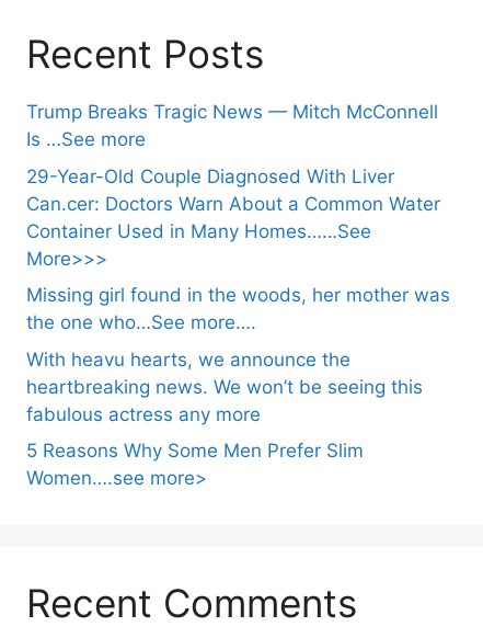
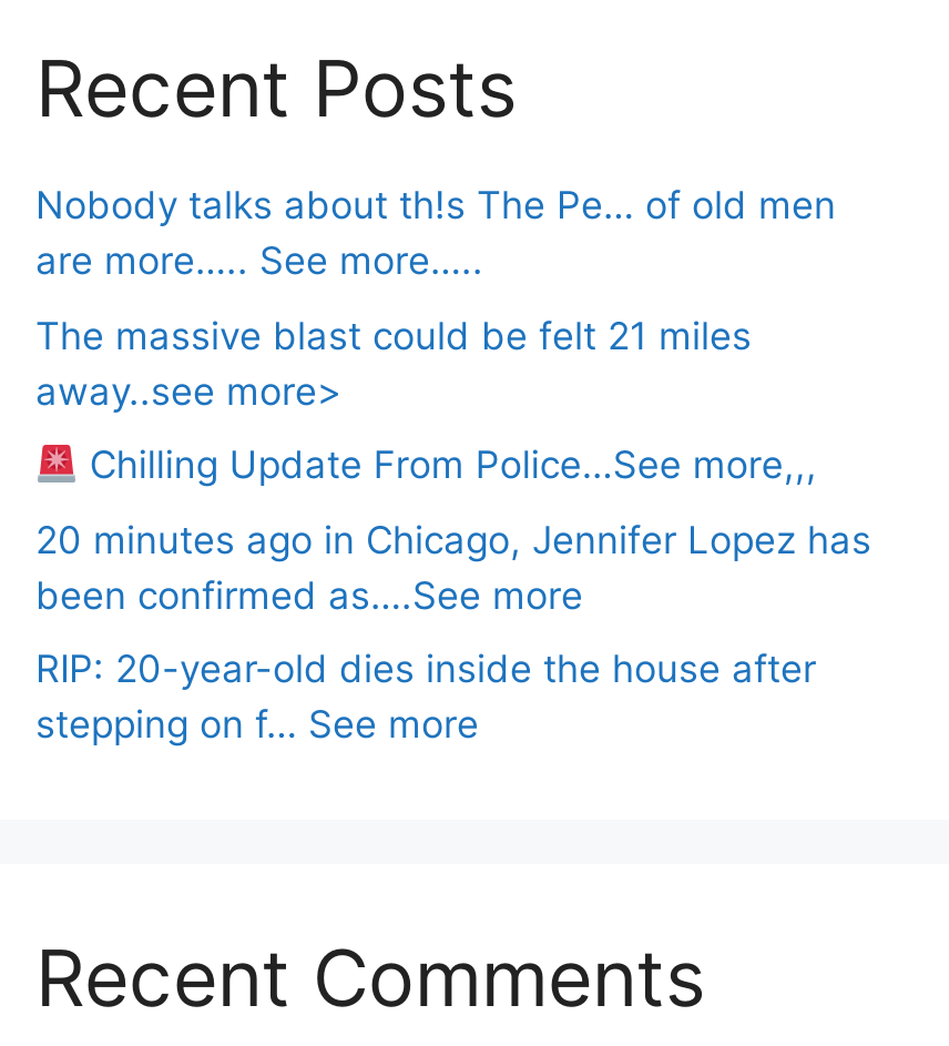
- Trump Breaks Tragic News — Mitch McConnell
- Is …See more
+ Nobody talks about th!s The Pe… of old men
+ are more….. See more…..

- 29-Year-Old Couple Diagnosed With Liver
- Can.cer: Doctors Warn About a Common Water
- Container Used in Many Homes……See
- More>>>
+ The massive blast could be felt 21 miles
+ away..see more>

- Missing girl found in the woods, her mother was
- the one who…See more….
+ Chilling Update From Police…See more,,,

- With heavu hearts, we announce the
- heartbreaking news. We won’t be seeing this
- fabulous actress any more
+ 20 minutes ago in Chicago, Jennifer Lopez has
+ been confirmed as….See more

- 5 Reasons Why Some Men Prefer Slim
- Women….see more>
+ RIP: 20-year-old dies inside the house after
+ stepping on f… See more
